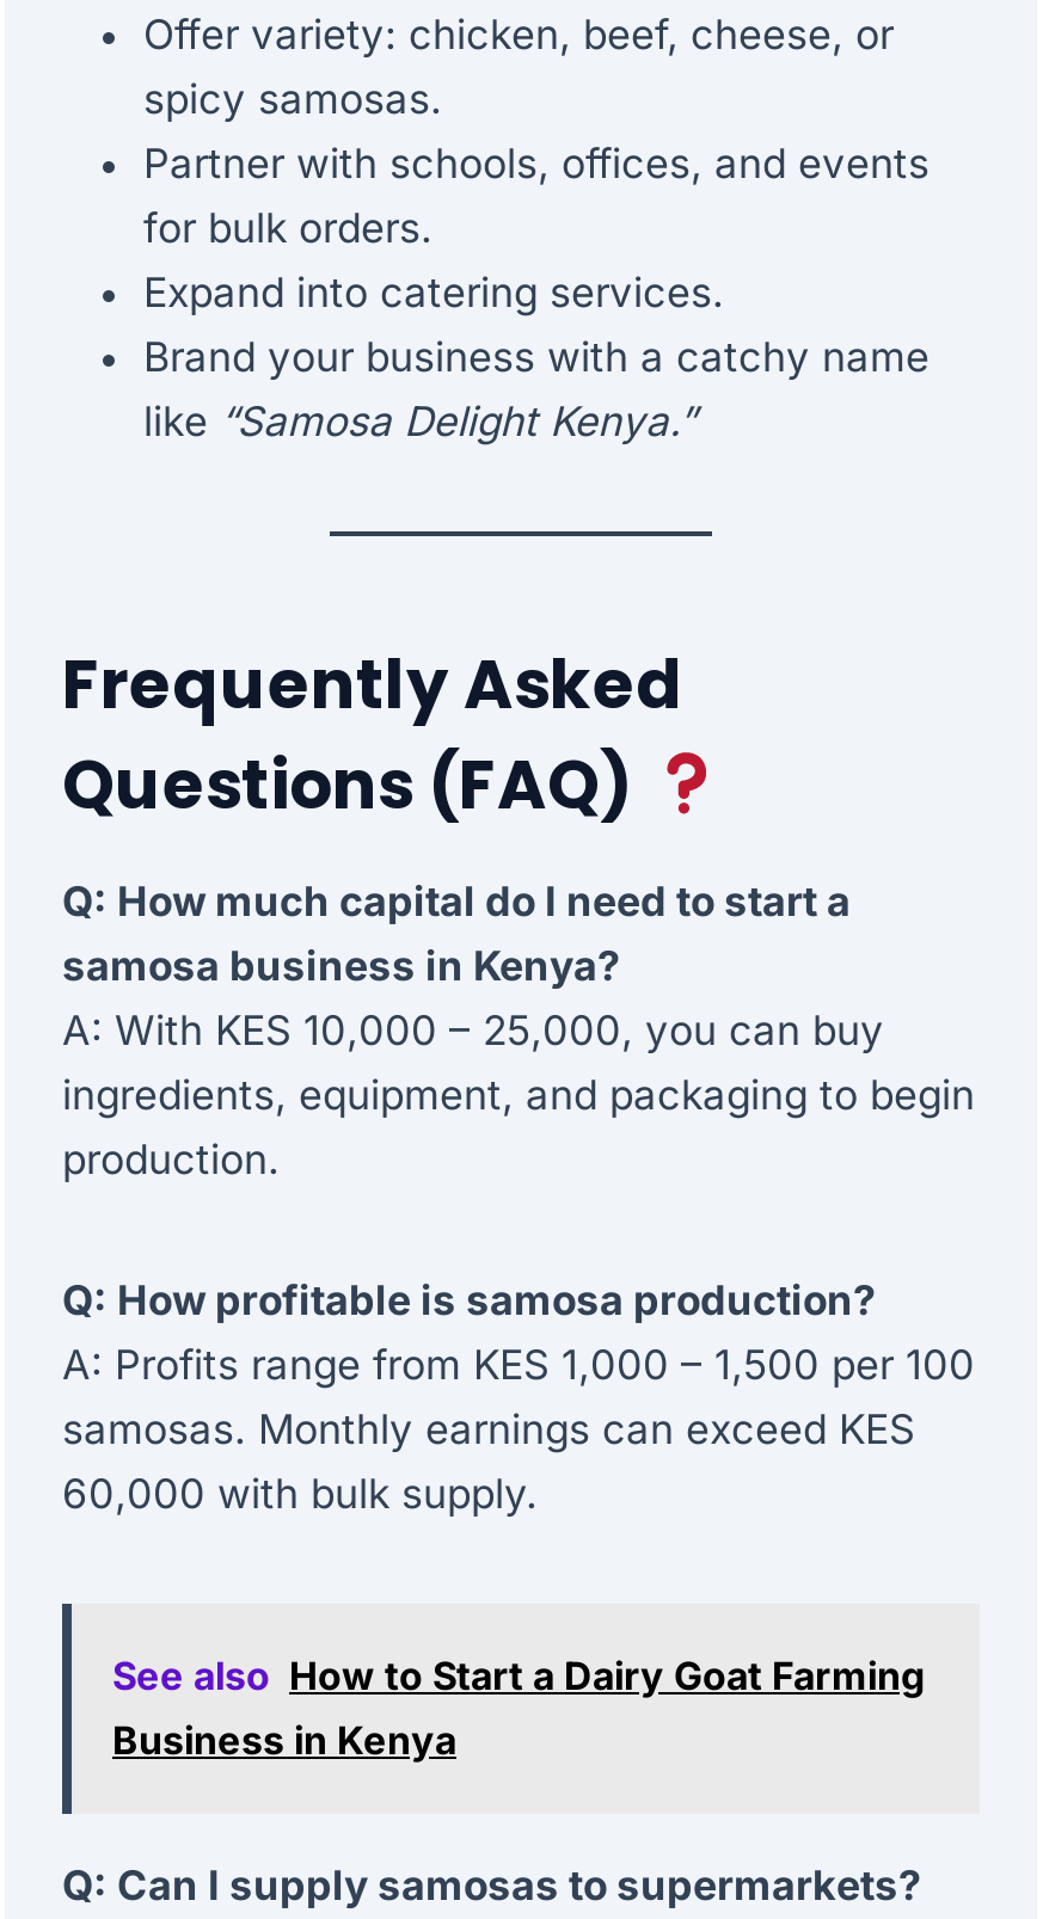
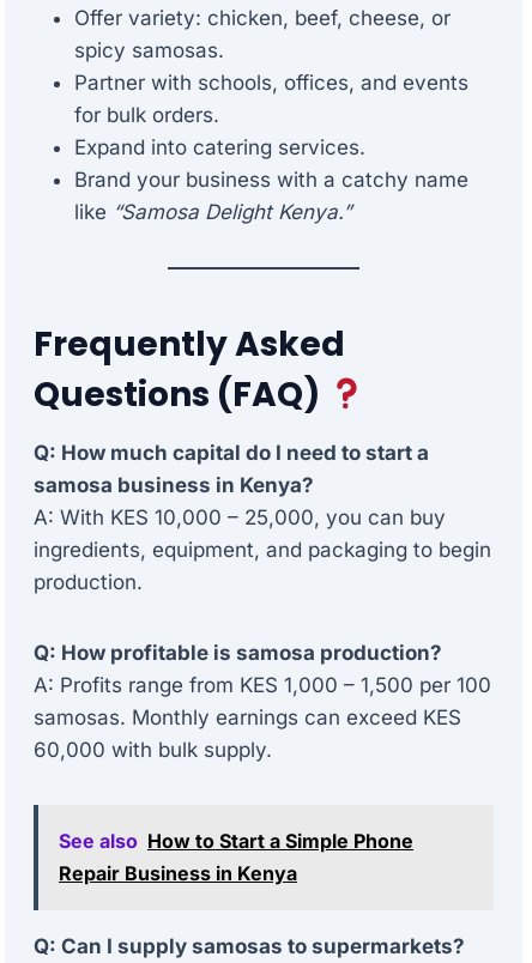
- See also How to Start a Dairy Goat Farming
- Business in Kenya
+ See also How to Start a Simple Phone
+ Repair Business in Kenya
